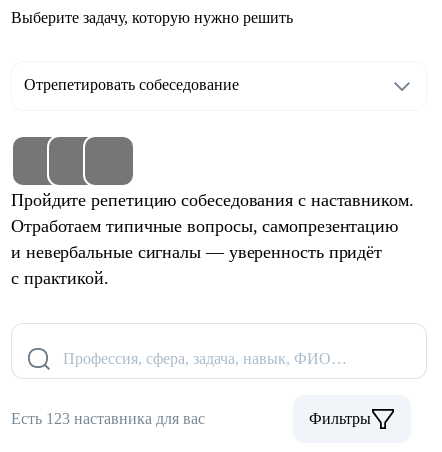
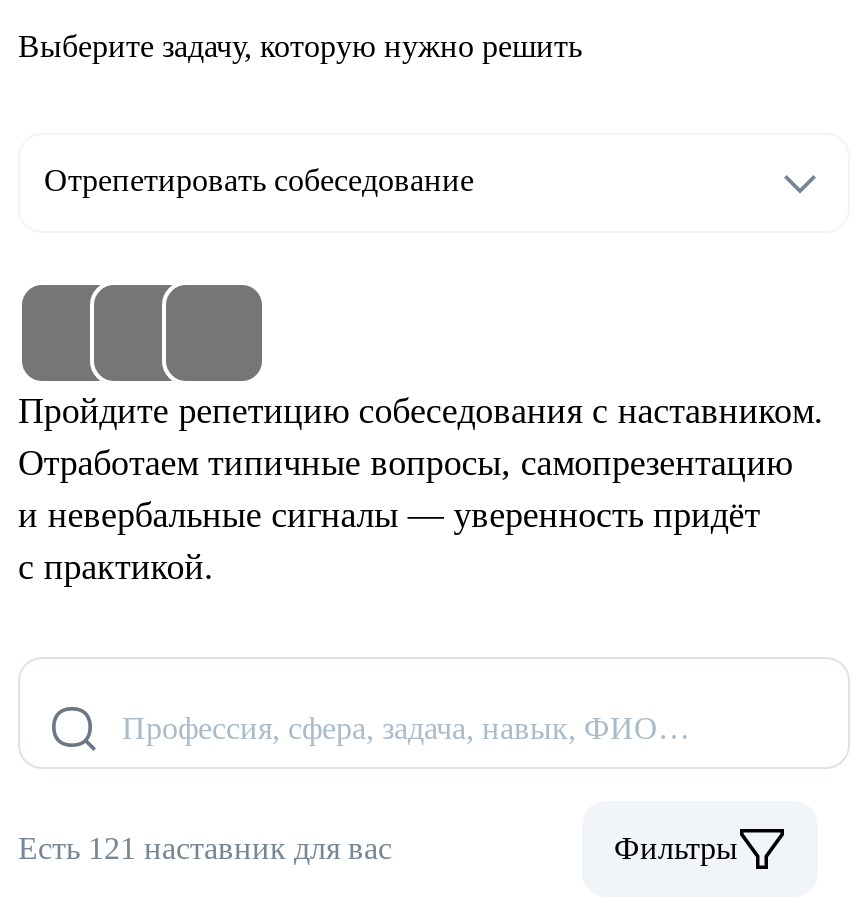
- Есть 123 наставника для вас
+ Есть 121 наставник для вас
